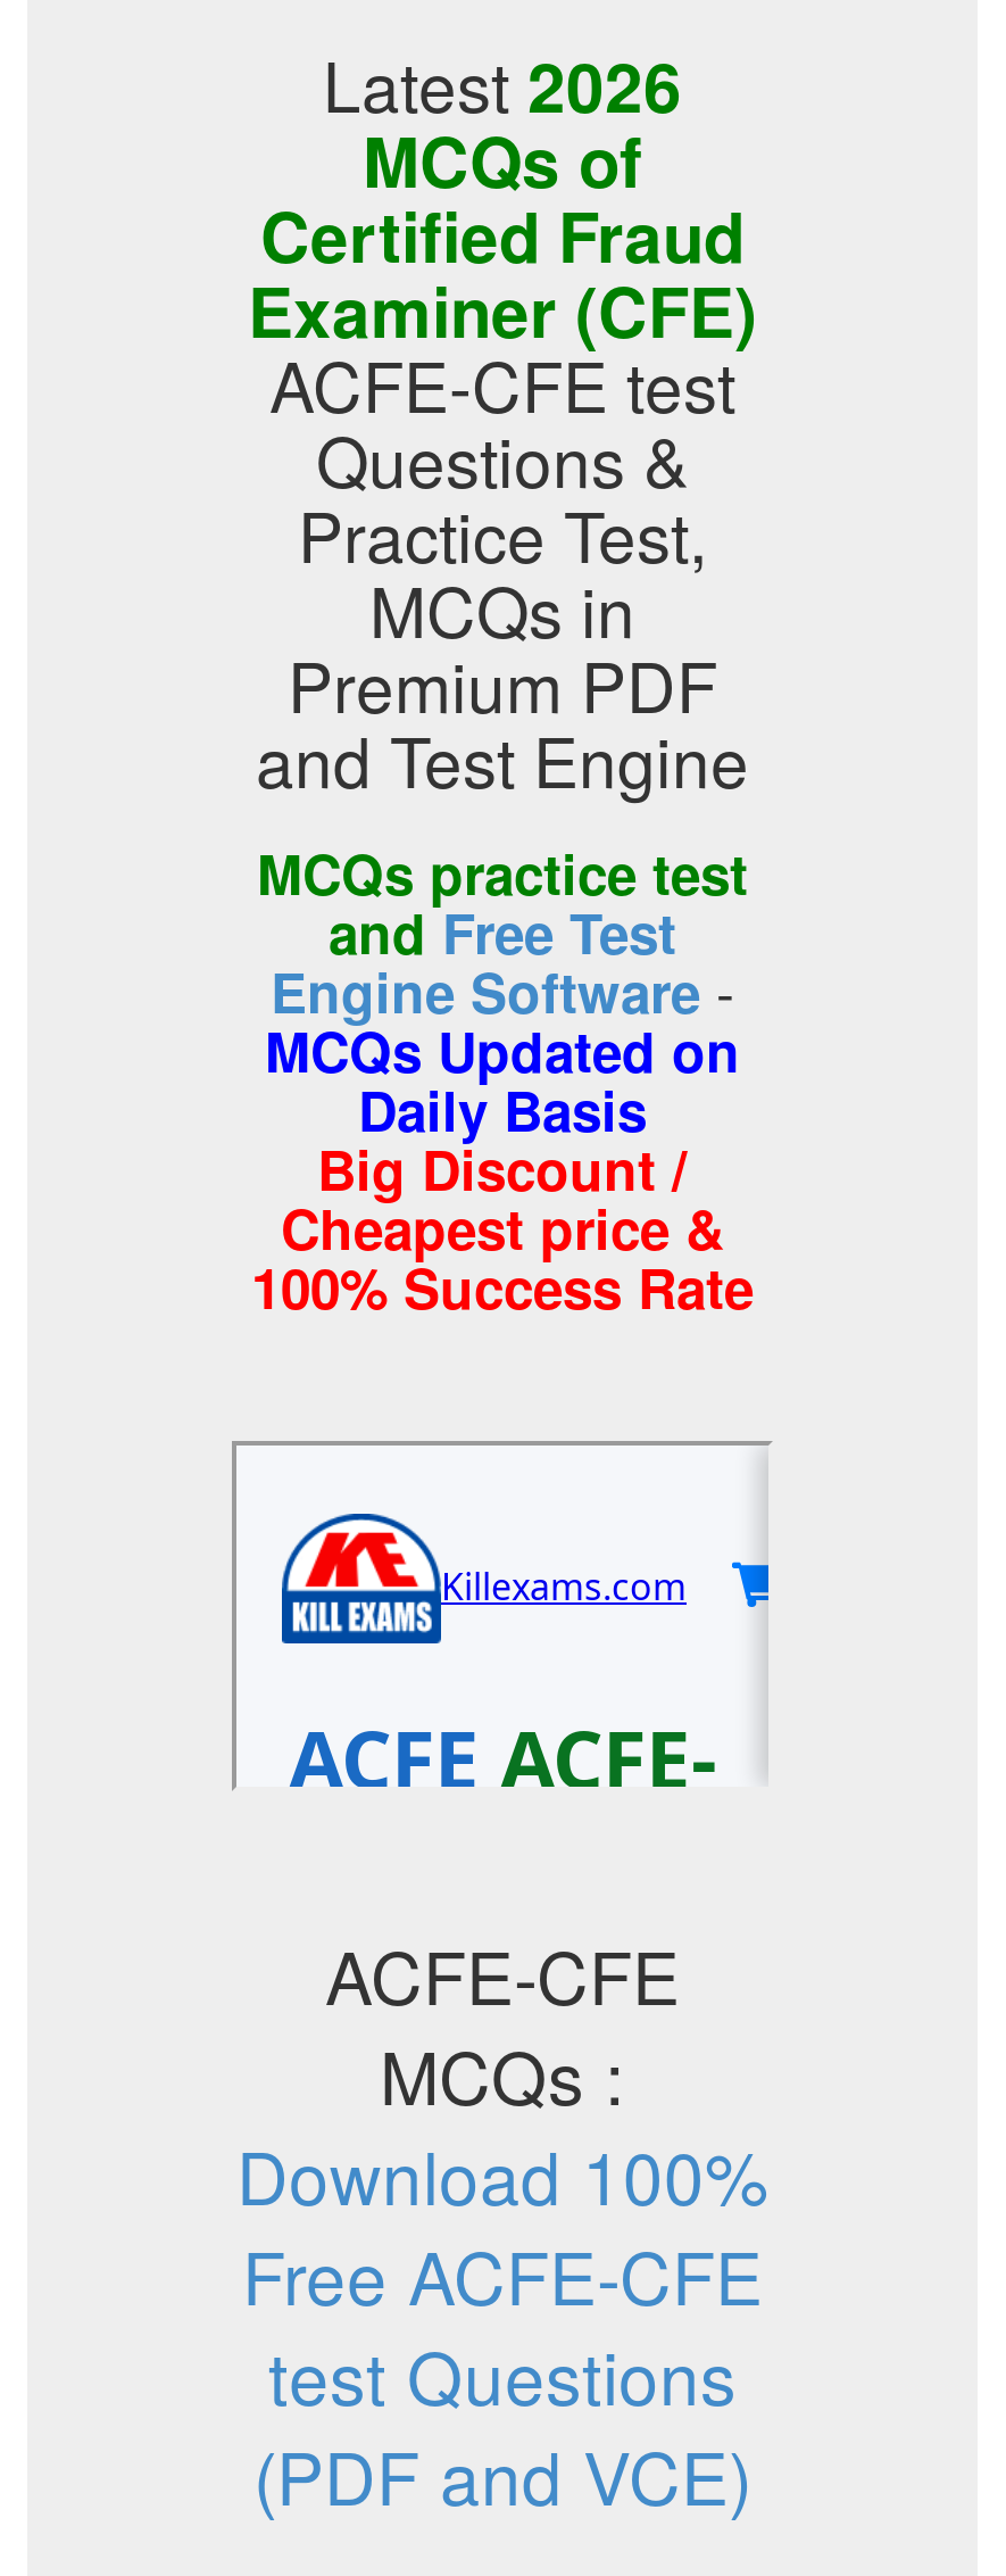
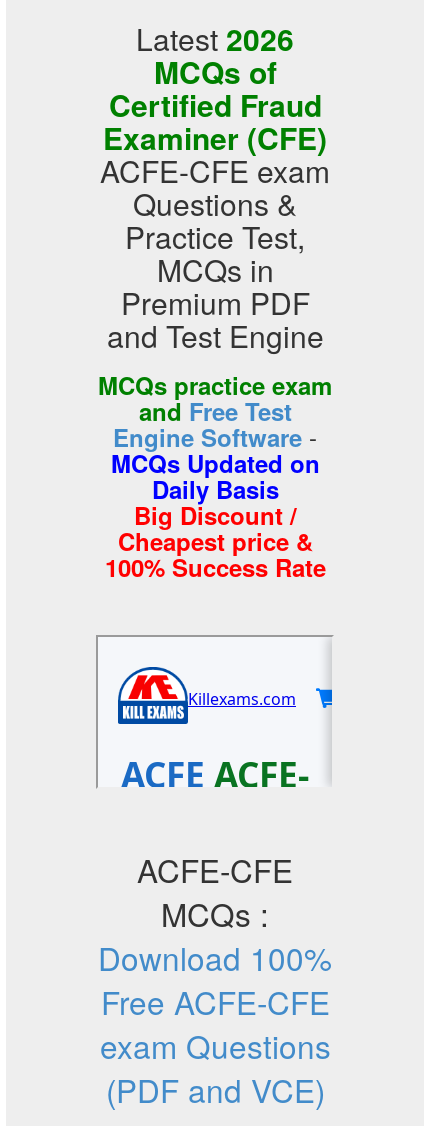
- ACFE-CFE test
+ ACFE-CFE exam

- MCQs practice test
+ MCQs practice exam

- test Questions
+ exam Questions
